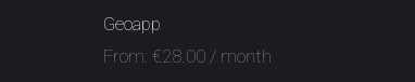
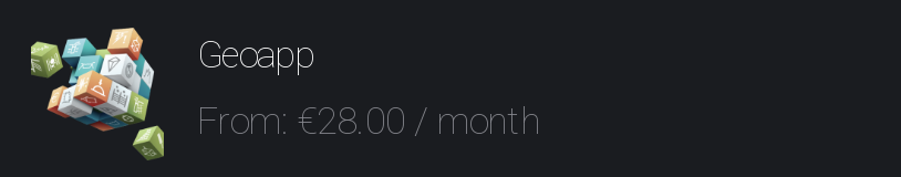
+ [image]
